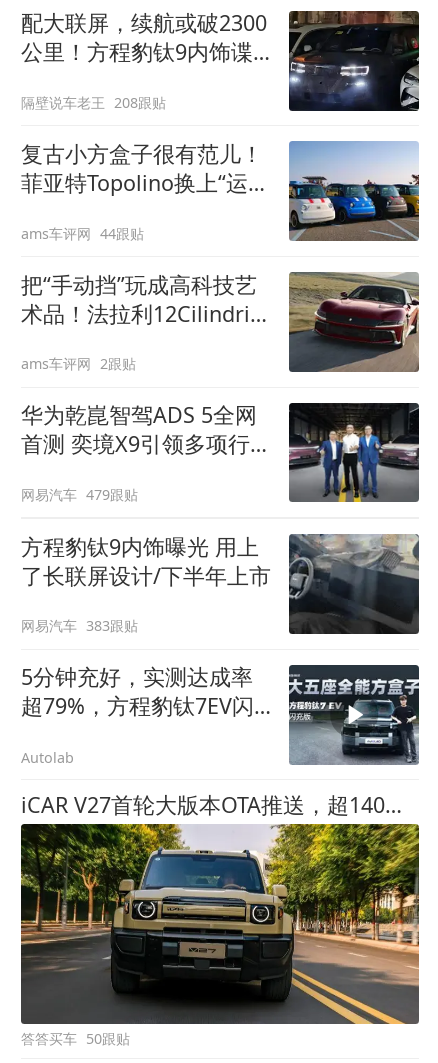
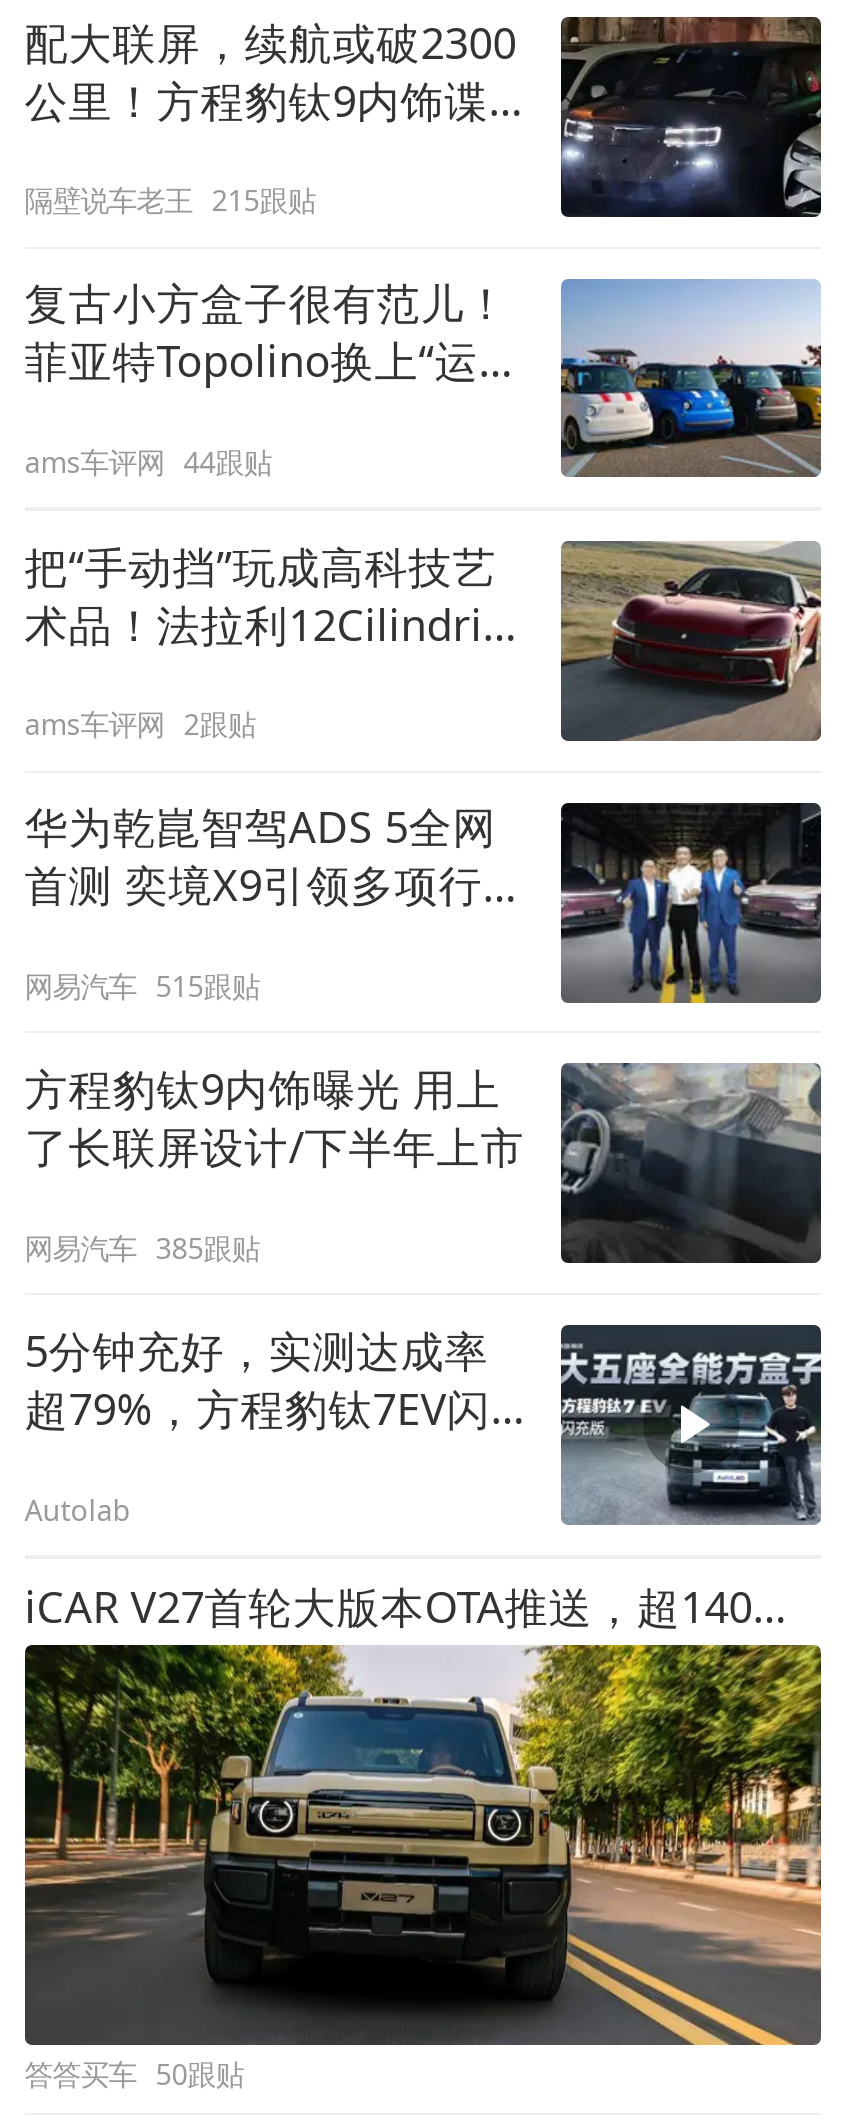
- 隔壁说车老王 208跟贴
+ 隔壁说车老王 215跟贴

- 网易汽车 479跟贴
+ 网易汽车 515跟贴

- 网易汽车 383跟贴
+ 网易汽车 385跟贴
